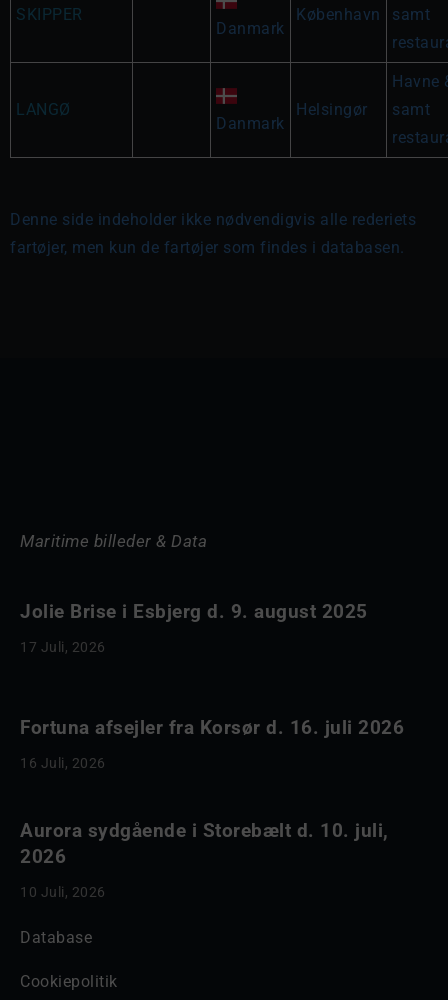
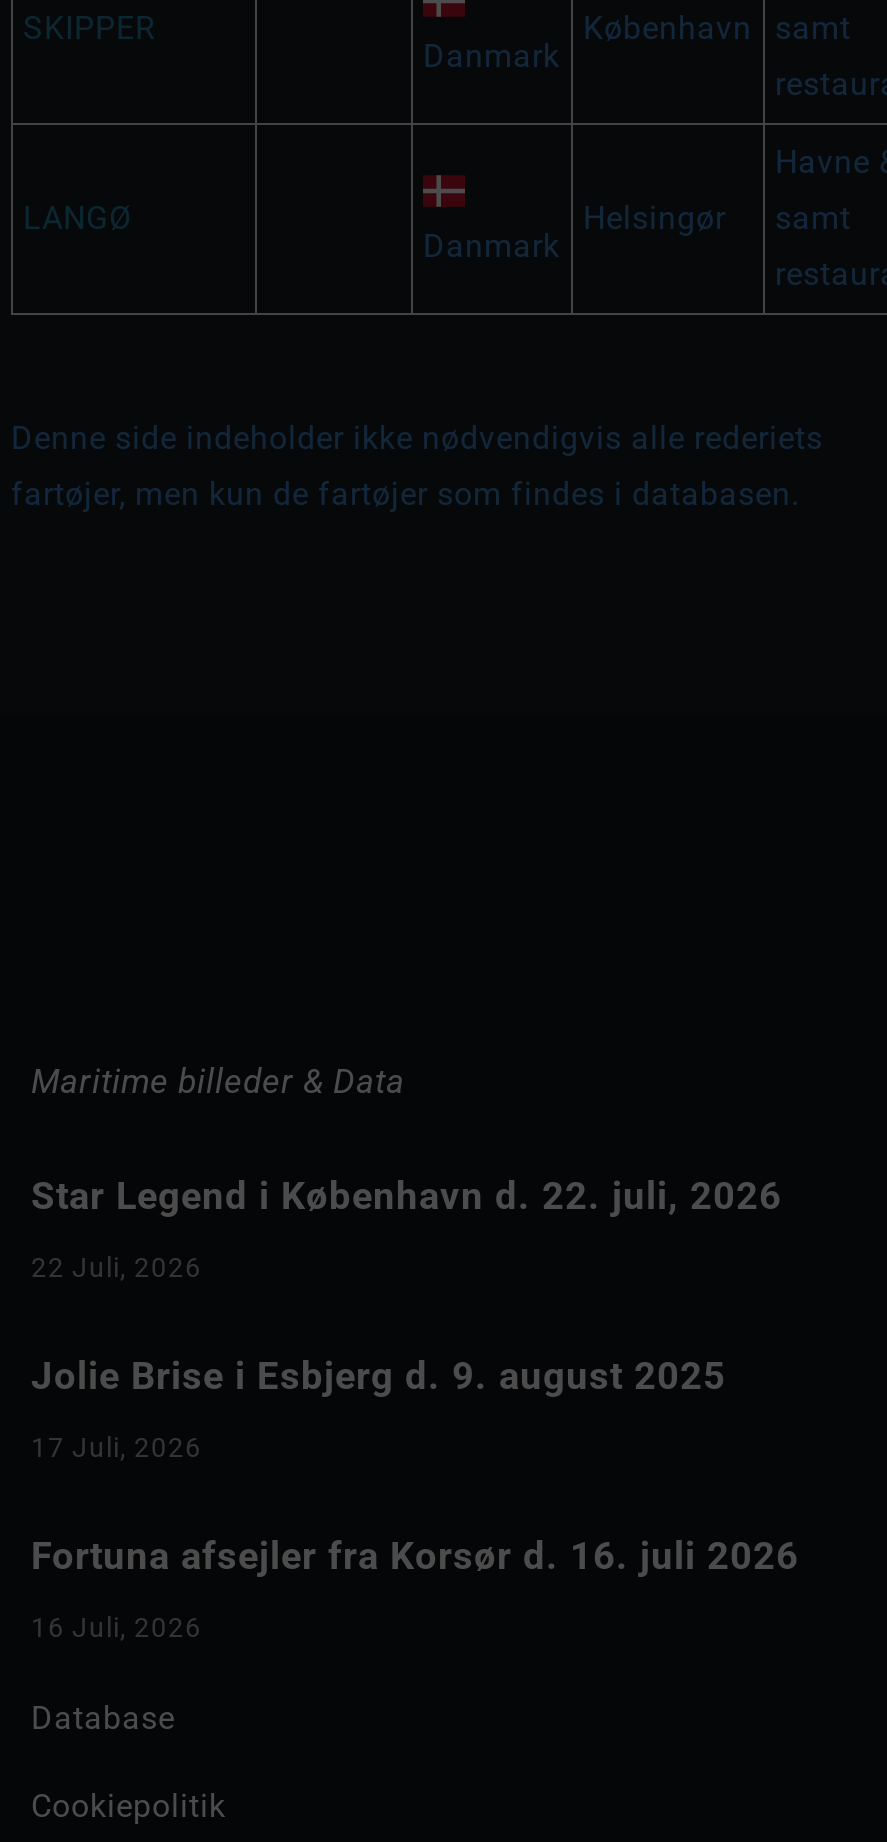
+ Star Legend i København d. 22. juli, 2026
+ 22 Juli, 2026

moved down: Jolie Brise i Esbjerg d. 9. august 2025 | 17 Juli, 2026

moved down: Fortuna afsejler fra Korsør d. 16. juli 2026 | 16 Juli, 2026

- Aurora sydgående i Storebælt d. 10. juli,
- 2026
- 10 Juli, 2026
